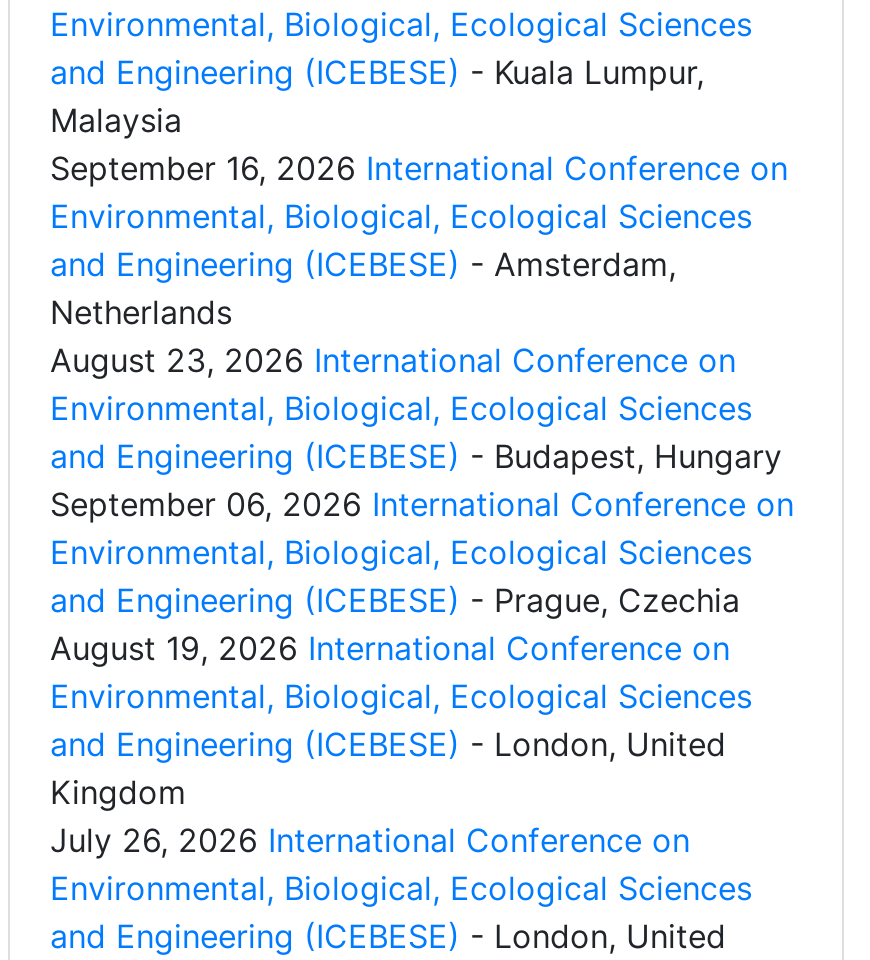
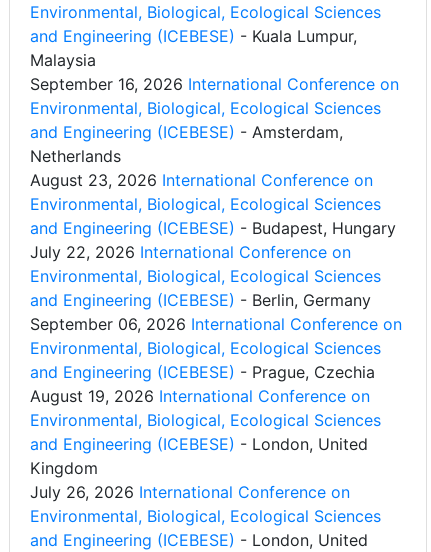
+ July 22, 2026 International Conference on
+ Environmental, Biological, Ecological Sciences
+ and Engineering (ICEBESE) - Berlin, Germany
